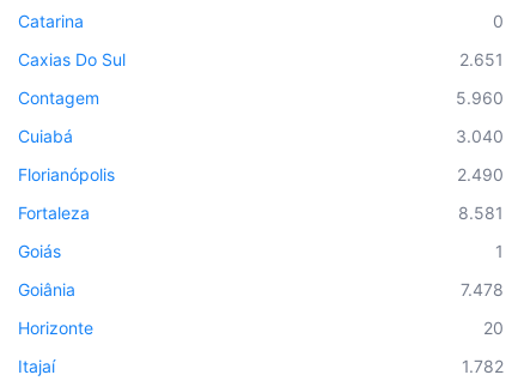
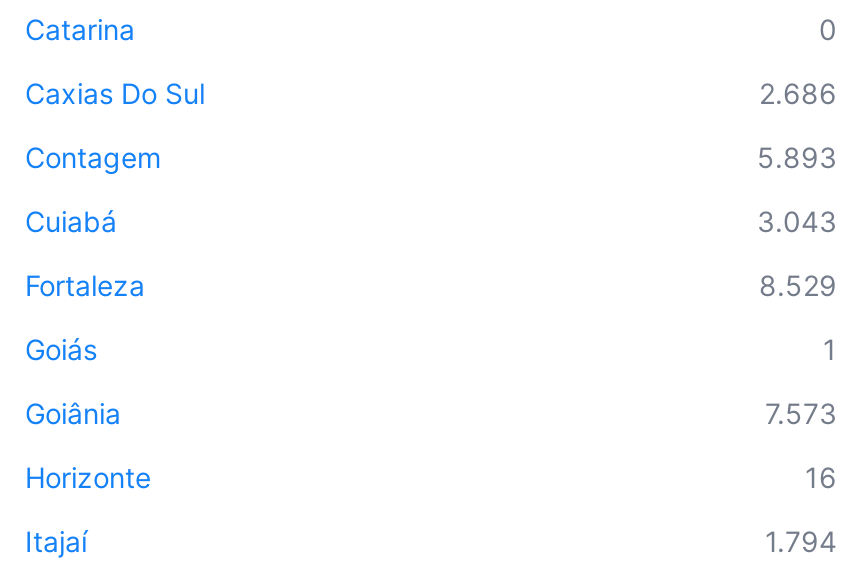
- 2.651
+ 2.686

- 5.960
+ 5.893

- 3.040
- Florianópolis
- 2.490
+ 3.043

- 8.581
+ 8.529

- 7.478
+ 7.573

- 20
+ 16

- 1.782
+ 1.794
